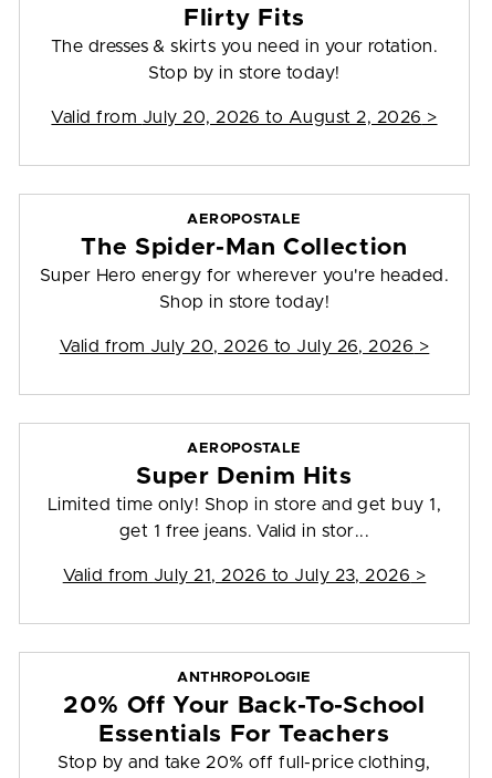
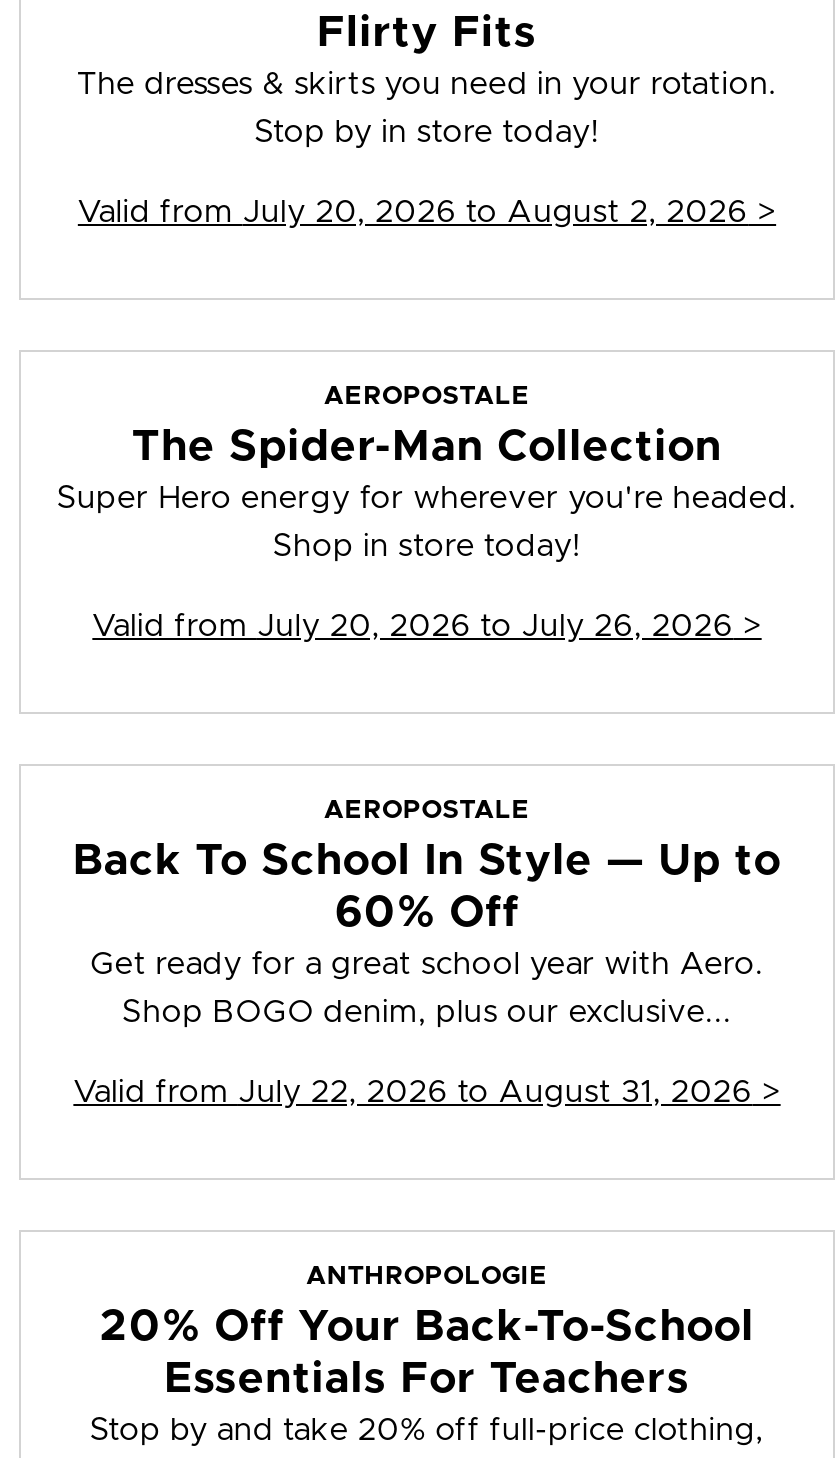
- Super Denim Hits
- Limited time only! Shop in store and get buy 1,
+ Back To School In Style — Up to
+ 60% Off
+ Get ready for a great school year with Aero.

- get 1 free jeans. Valid in stor...
+ Shop BOGO denim, plus our exclusive...

- Valid from July 21, 2026 to July 23, 2026 >
+ Valid from July 22, 2026 to August 31, 2026 >
